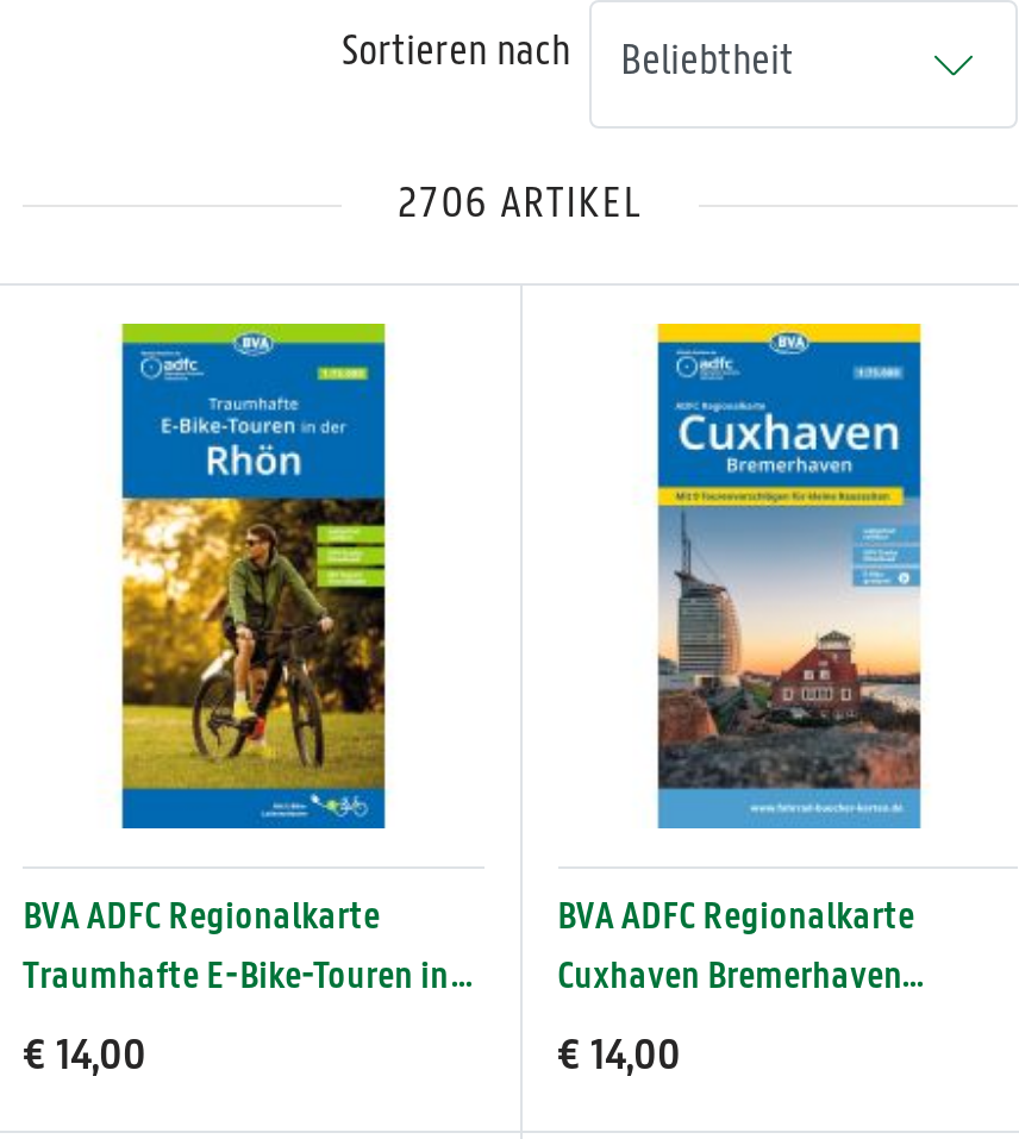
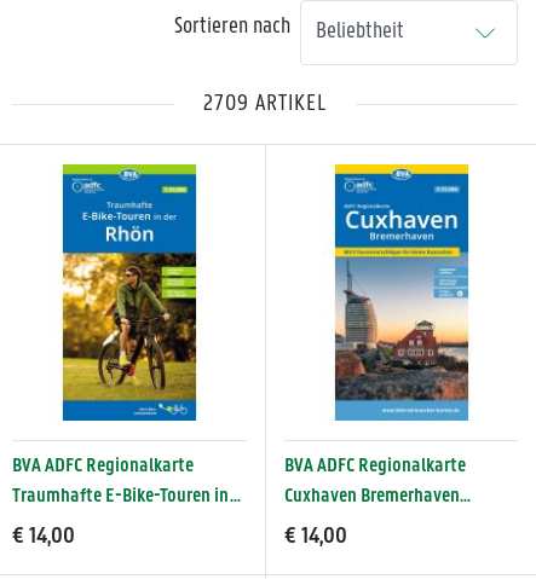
- 2706 ARTIKEL
+ 2709 ARTIKEL
